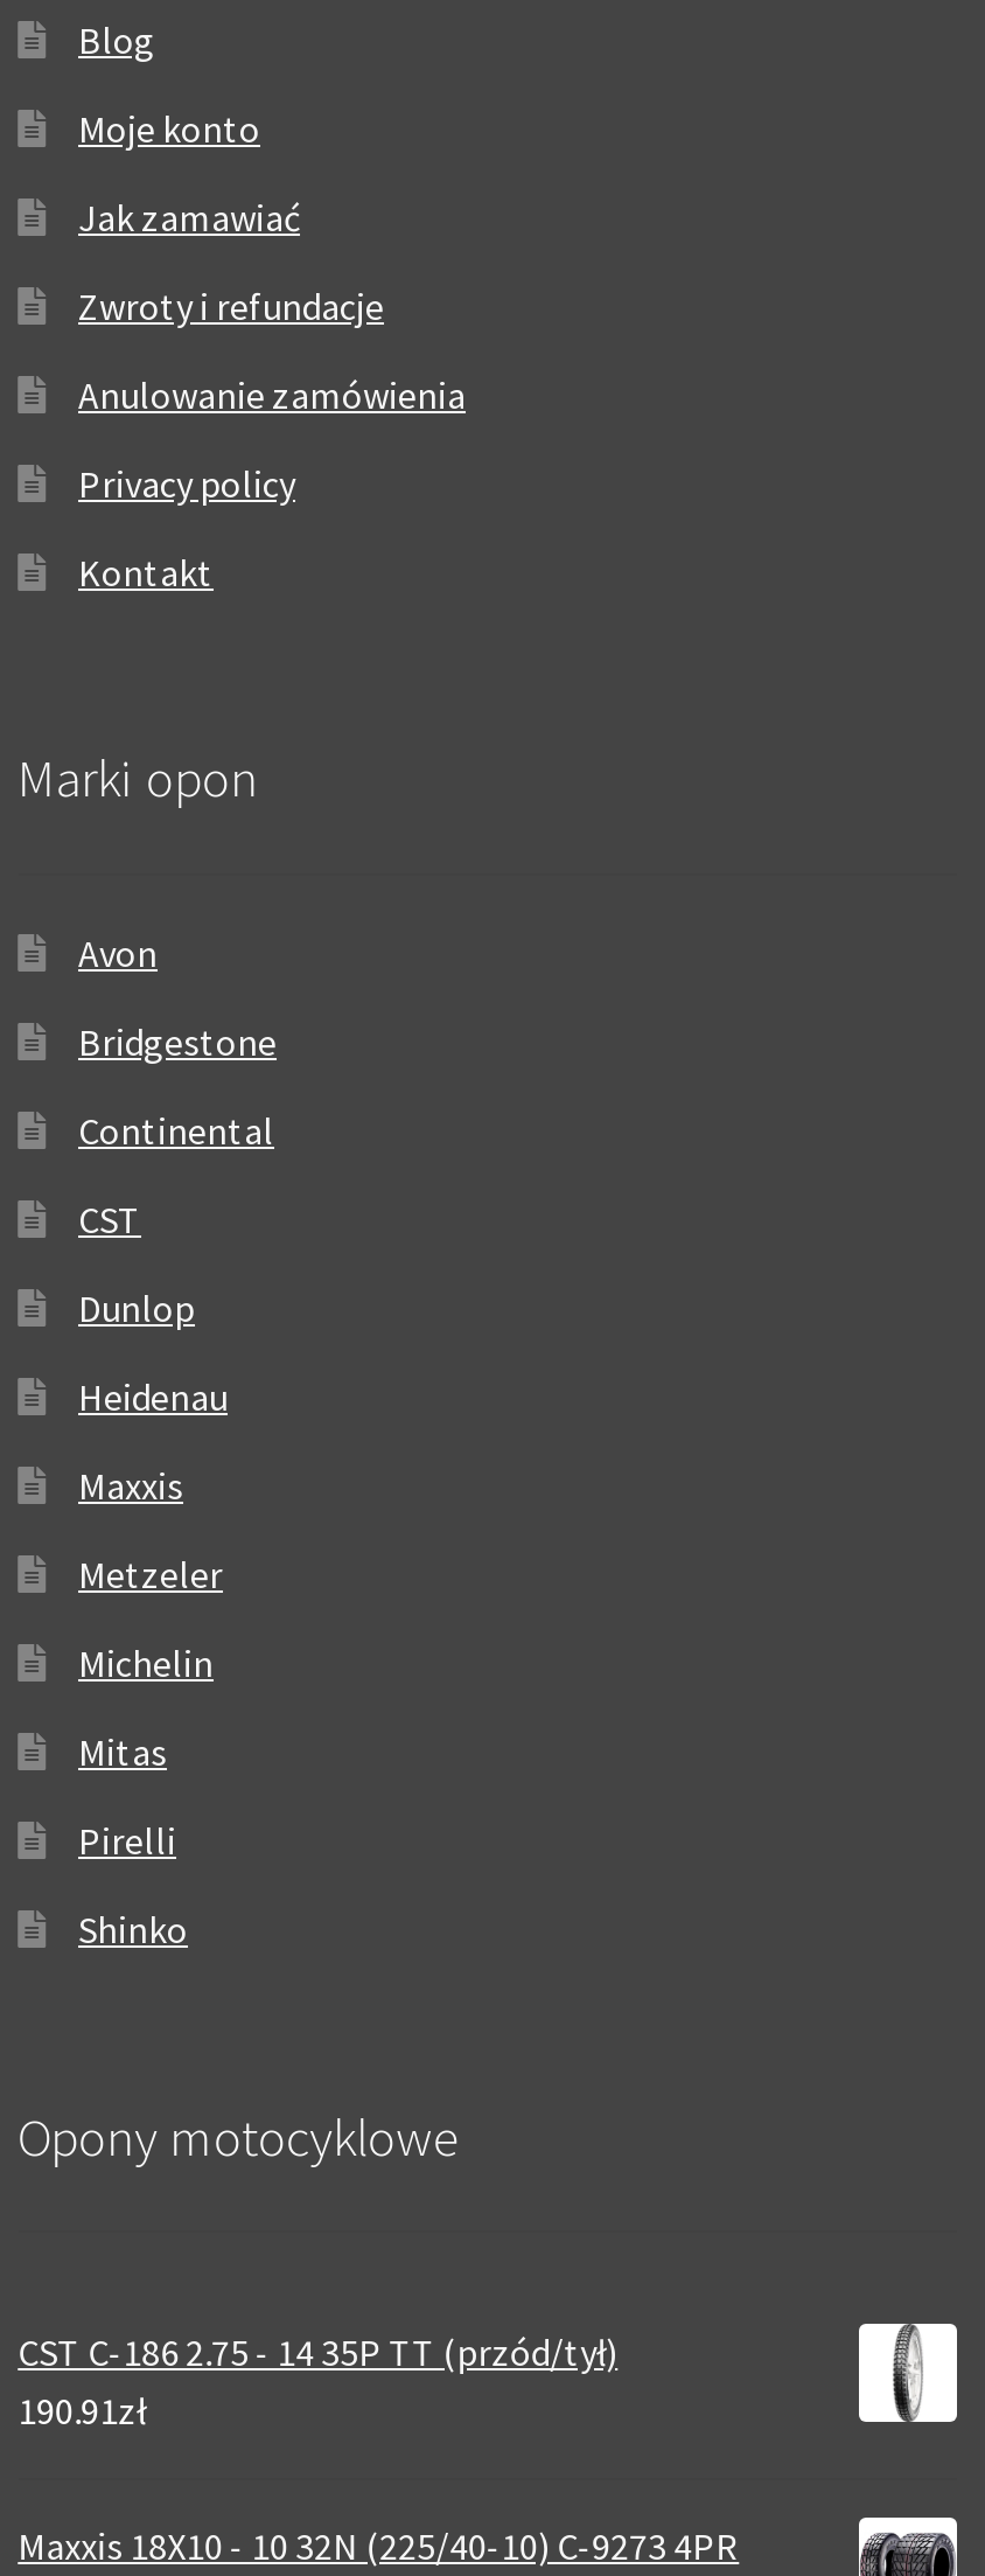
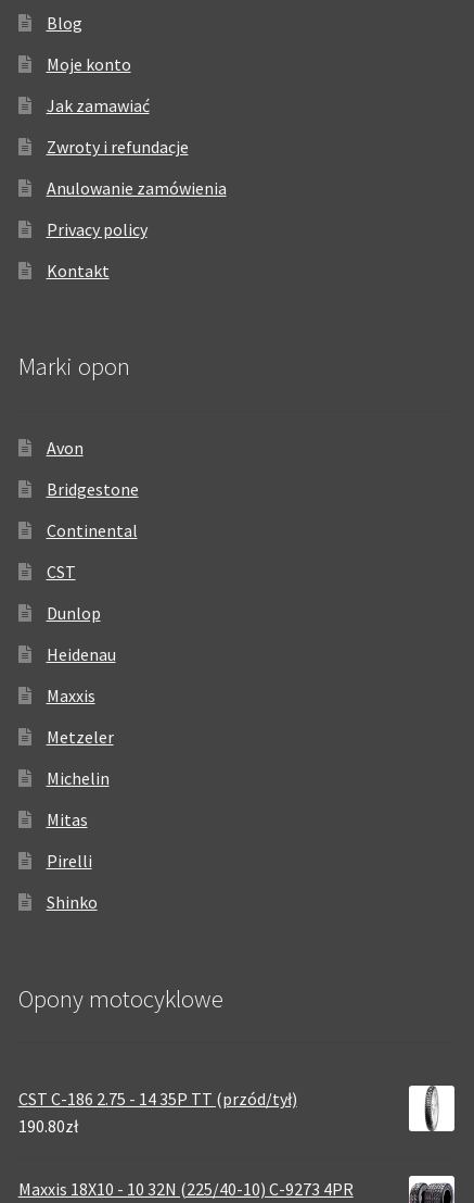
- 190.91zł
+ 190.80zł
